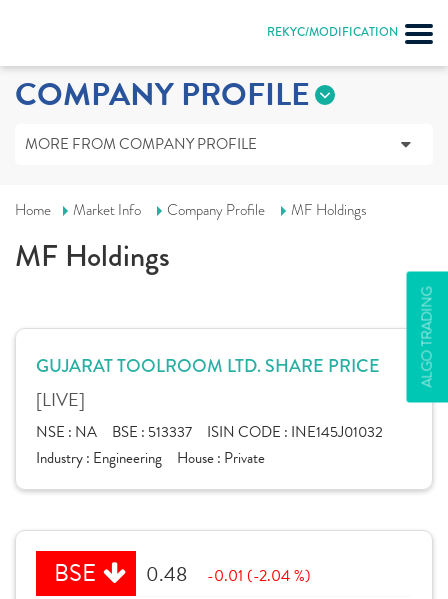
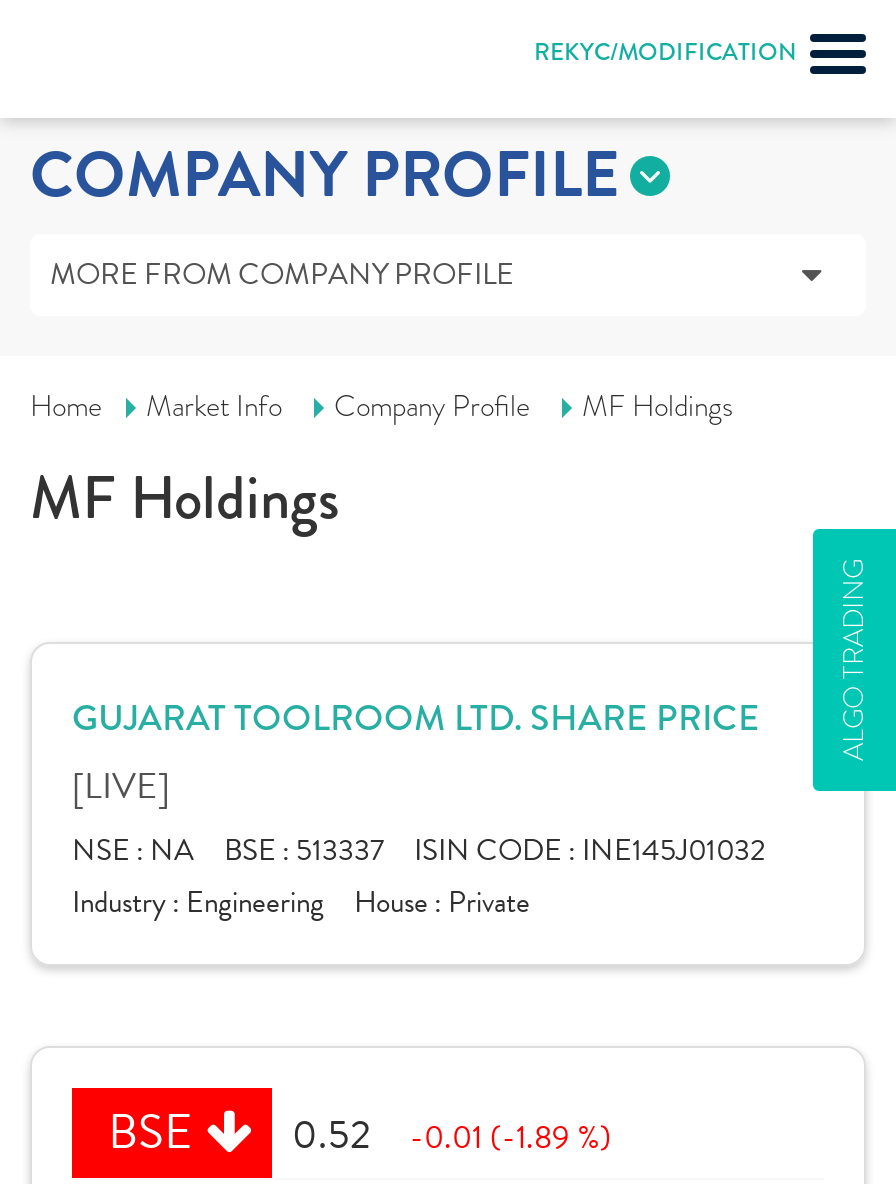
- 0.48
+ 0.52

- -0.01 (-2.04 %)
+ -0.01 (-1.89 %)
